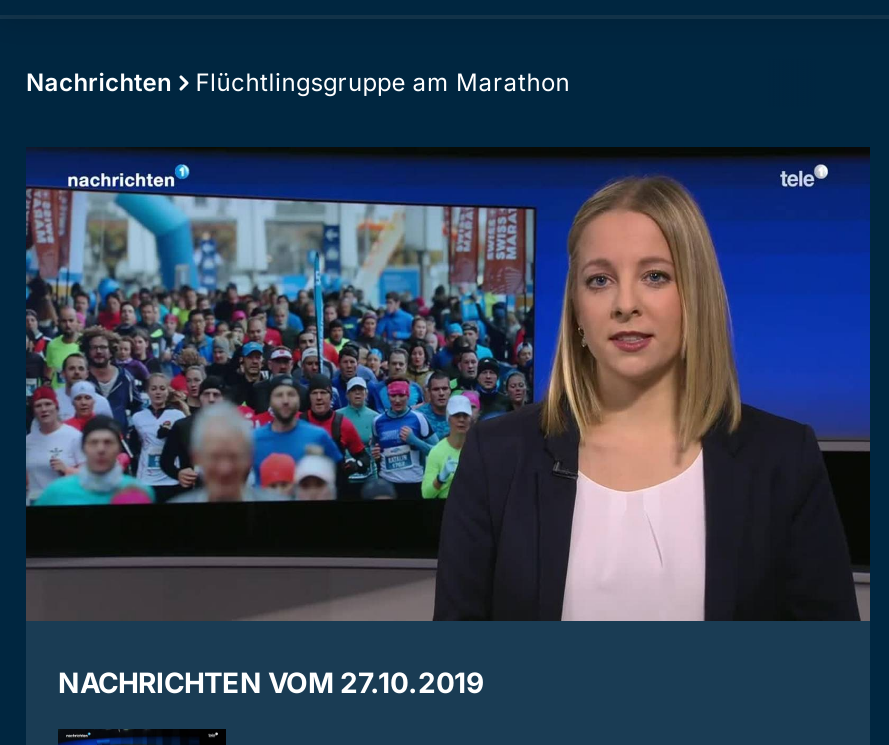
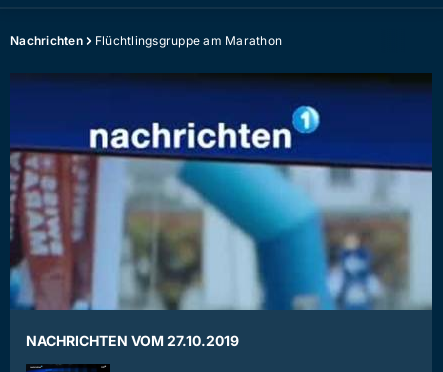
- [image]
+ [image]
